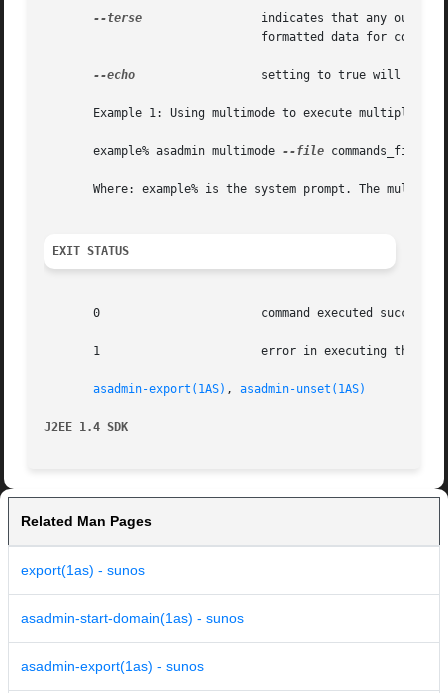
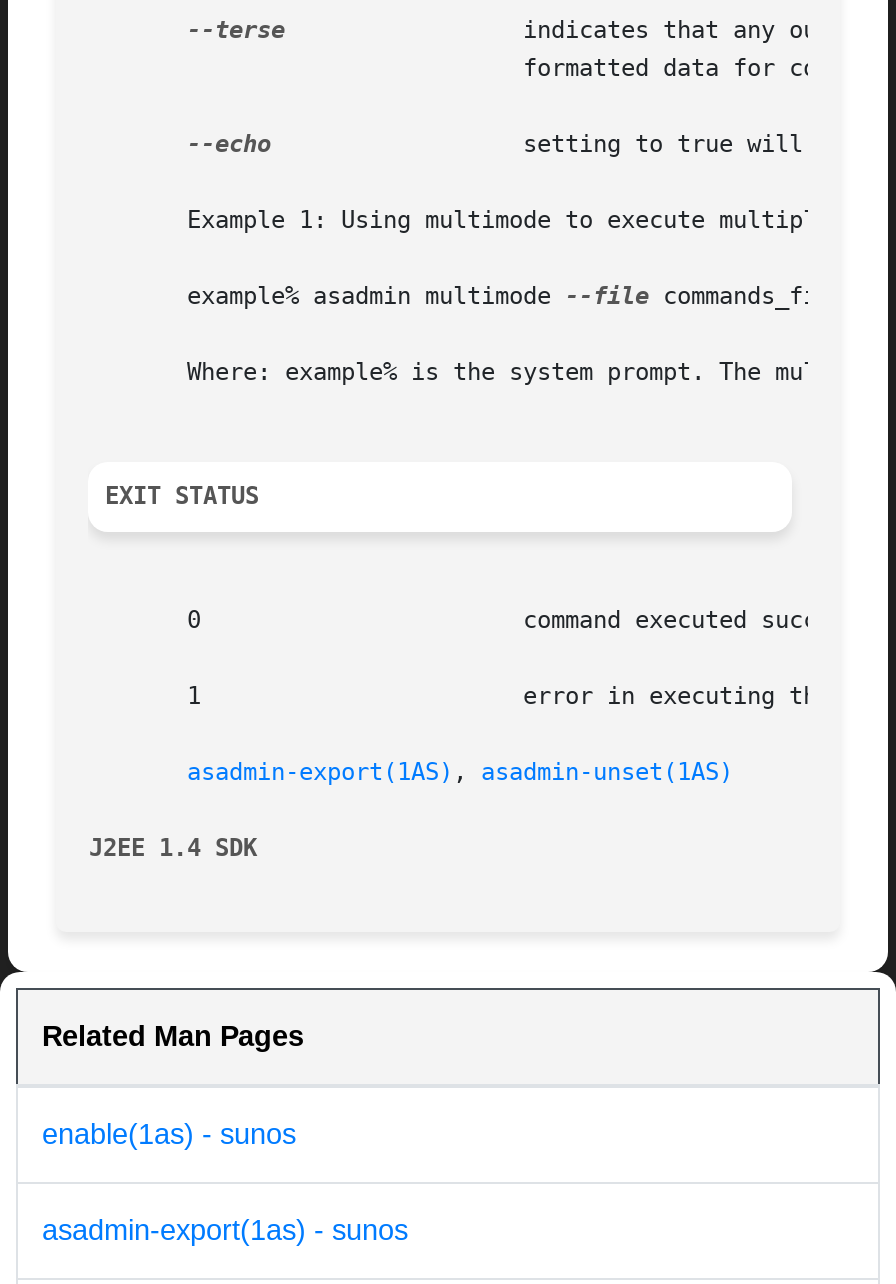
- export(1as) - sunos
- asadmin-start-domain(1as) - sunos
+ enable(1as) - sunos
